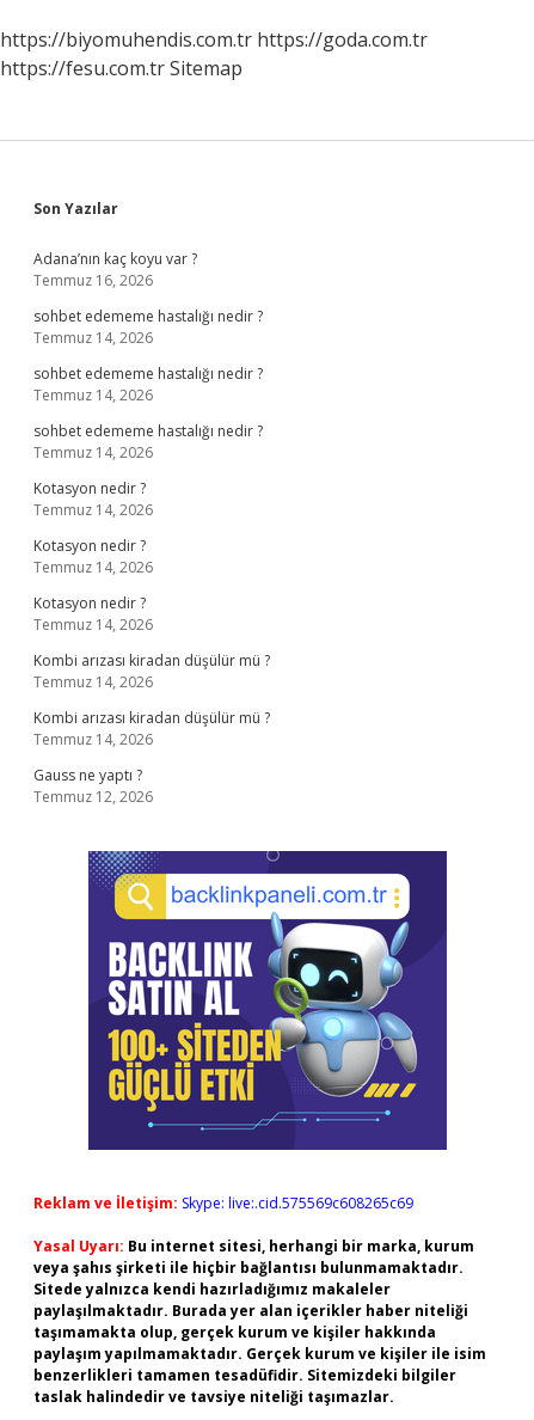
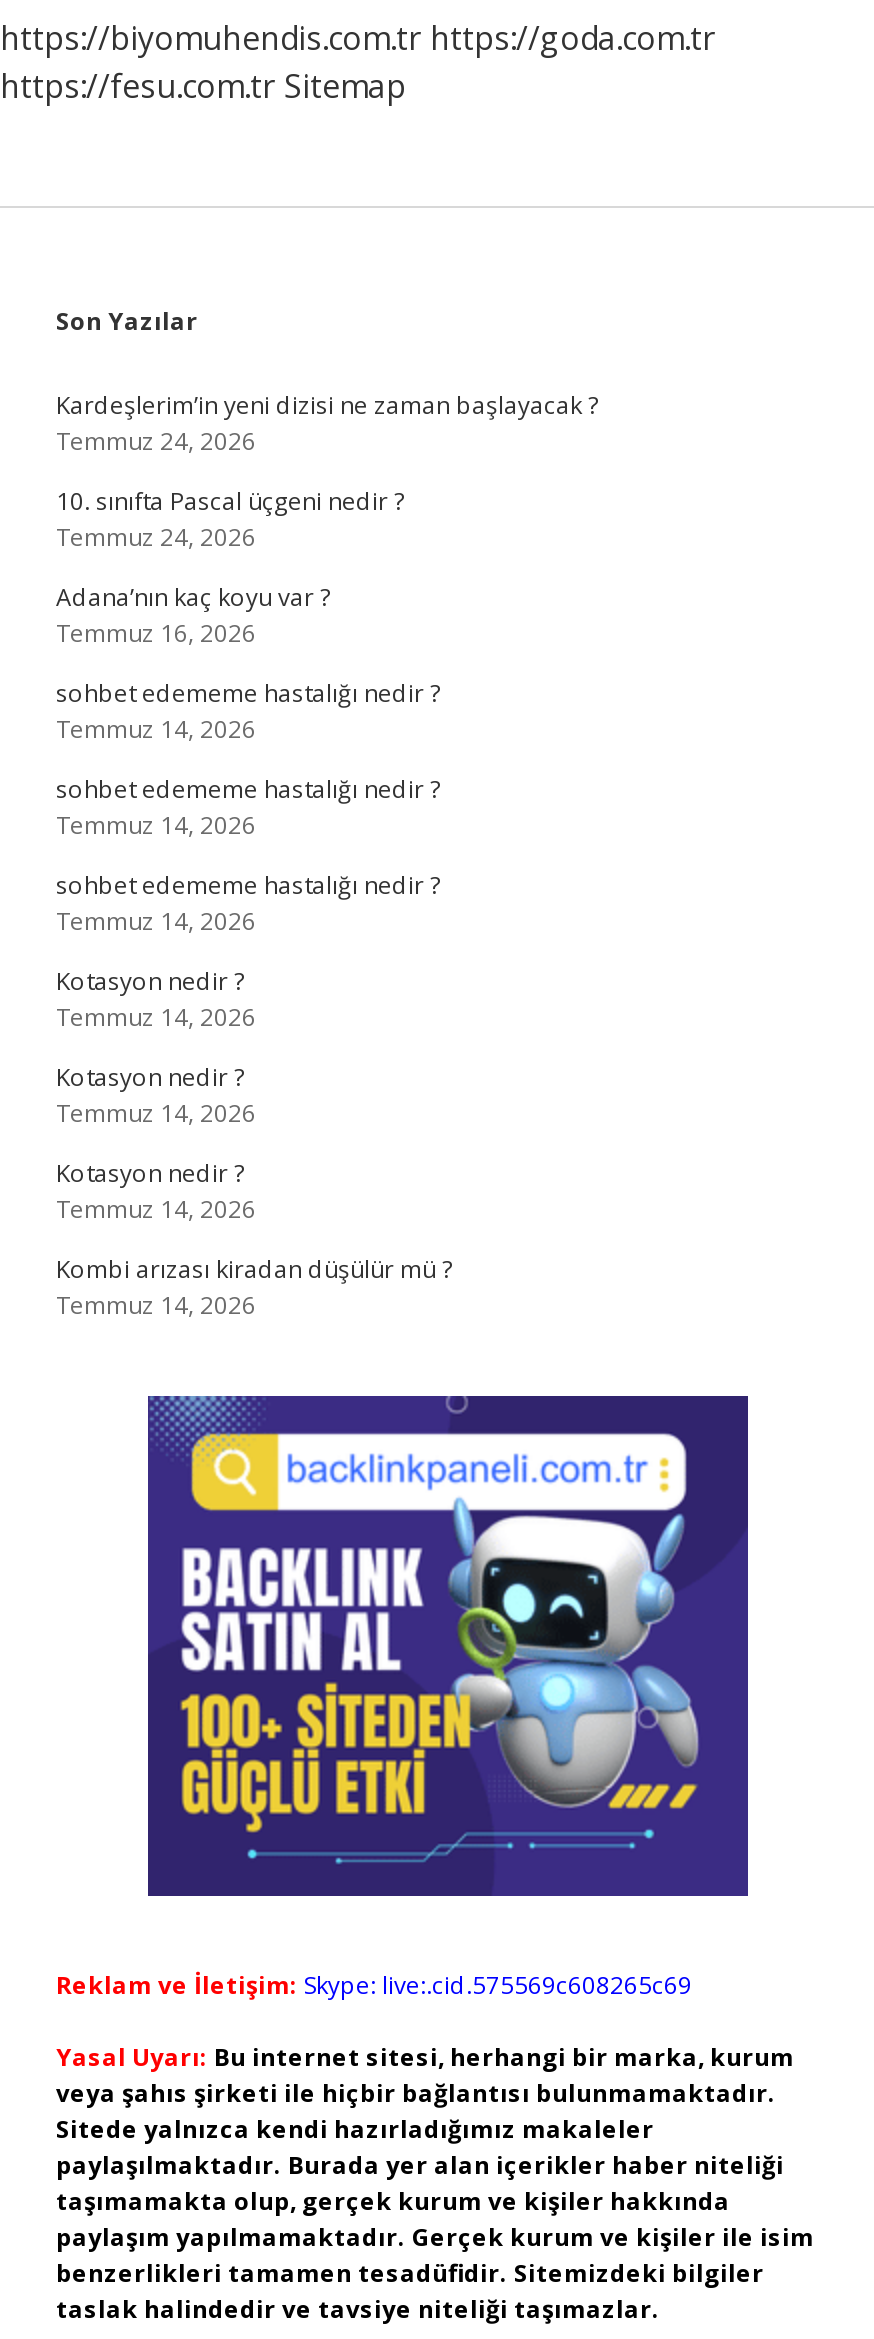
+ Kardeşlerim’in yeni dizisi ne zaman başlayacak ?
+ Temmuz 24, 2026
+ 10. sınıfta Pascal üçgeni nedir ?
+ Temmuz 24, 2026

moved down: Adana’nın kaç koyu var ? | Temmuz 16, 2026 | sohbet edememe hastalığı nedir ? | ... | Kombi arızası kiradan düşülür mü ? | Temmuz 14, 2026

- Kombi arızası kiradan düşülür mü ?
- Temmuz 14, 2026
- Gauss ne yaptı ?
- Temmuz 12, 2026
